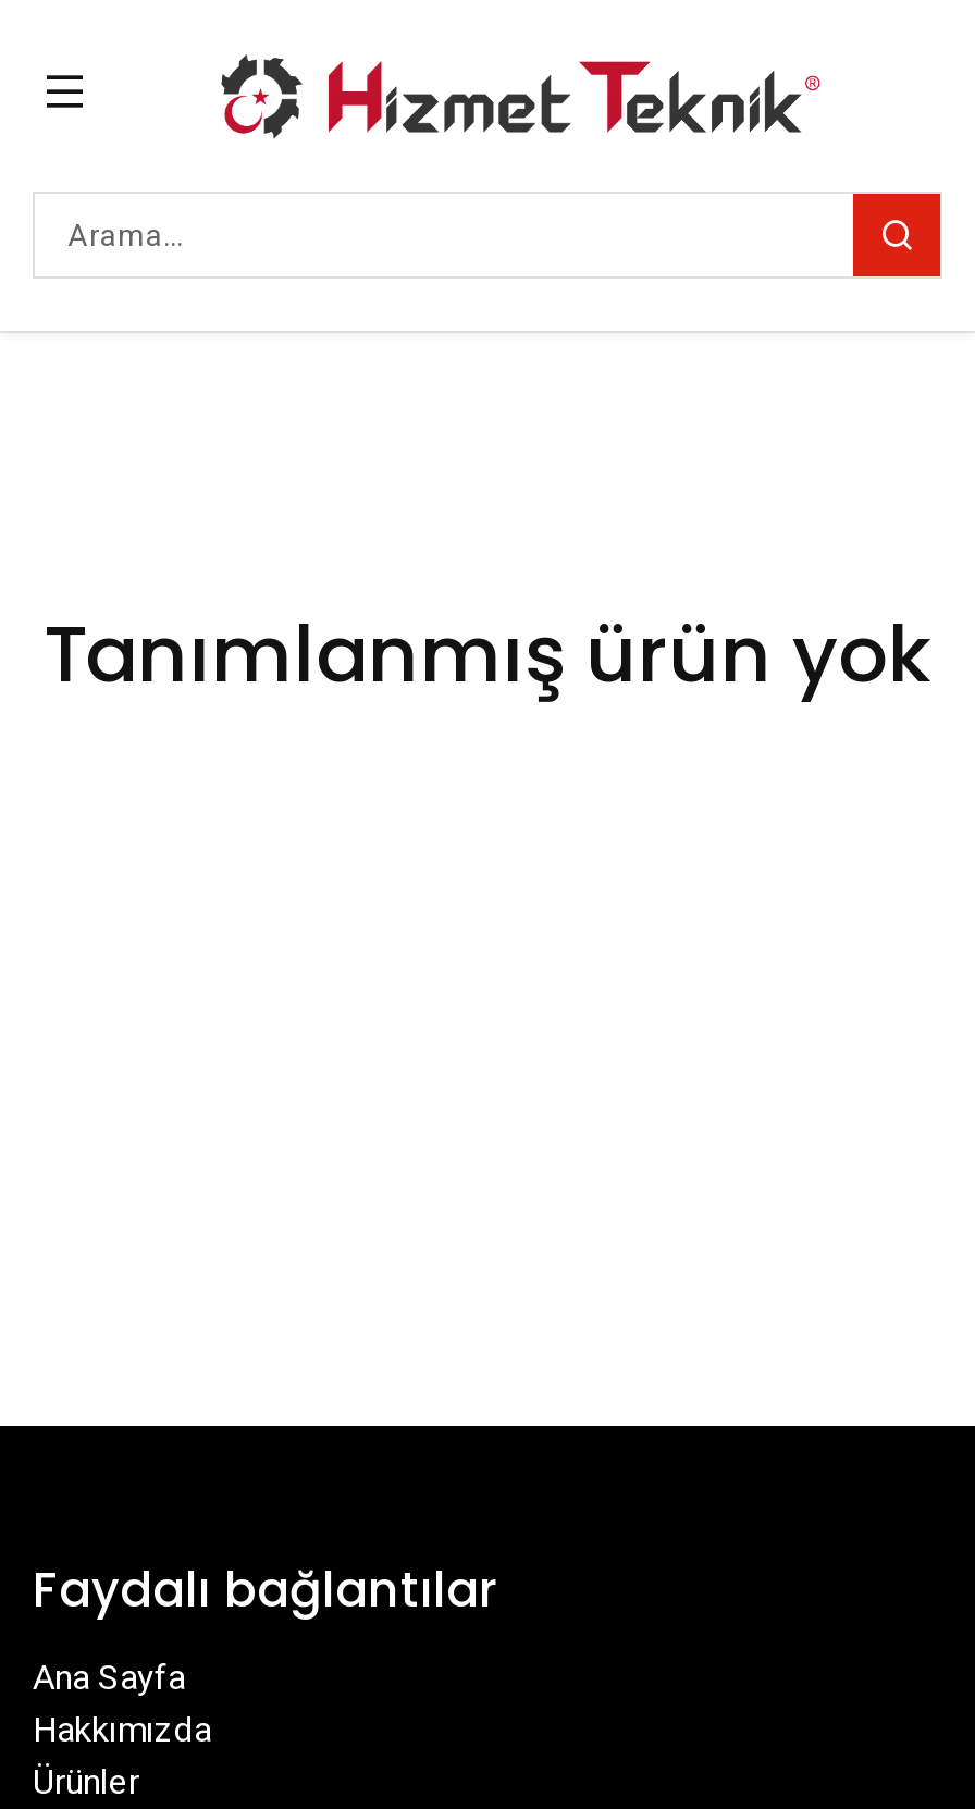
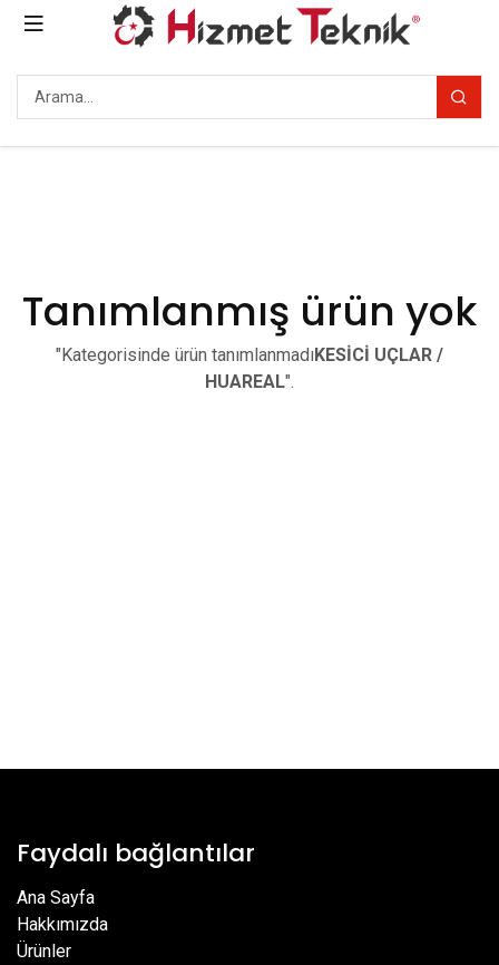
+ "Kategorisinde ürün tanımlanmadıKESİCİ UÇLAR /
+ HUAREAL".
